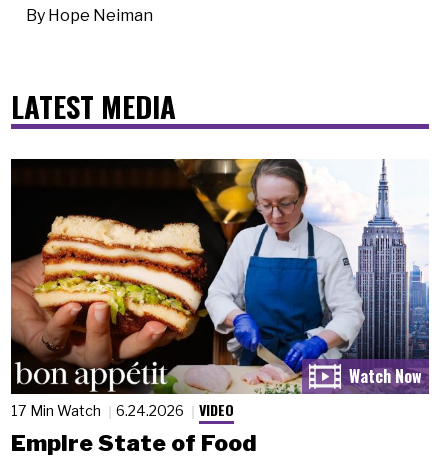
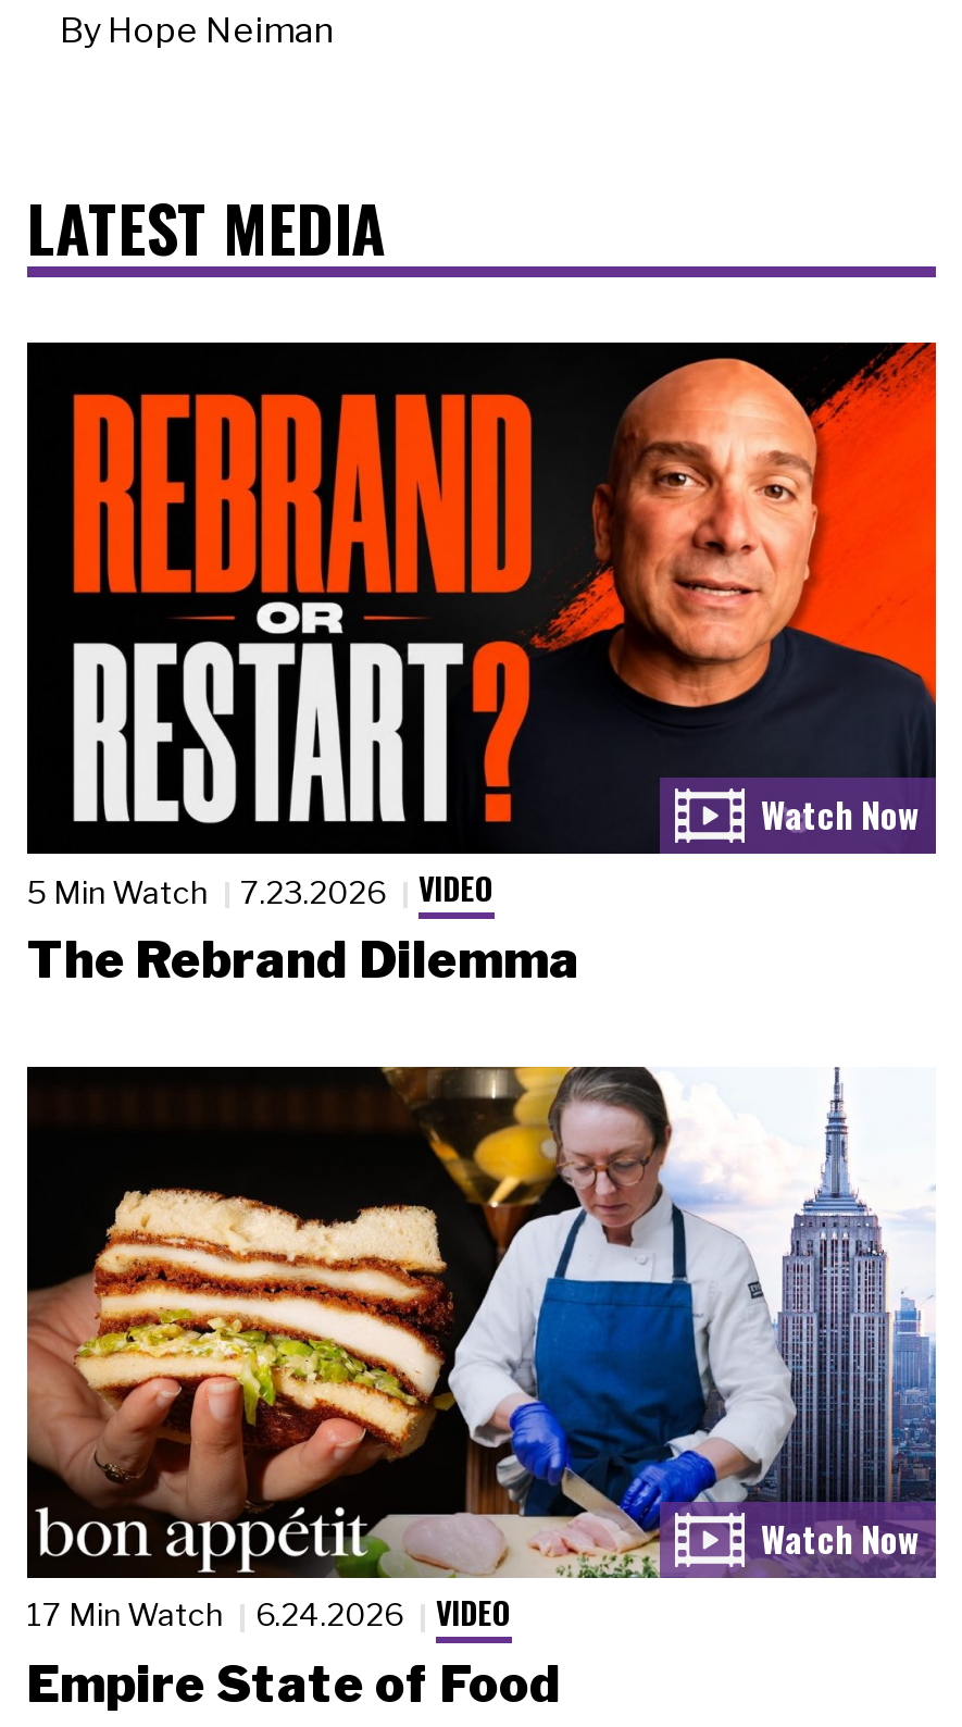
+ [image]
+ 5 Min Watch
+ 7.23.2026
+ VIDEO
+ The Rebrand Dilemma
